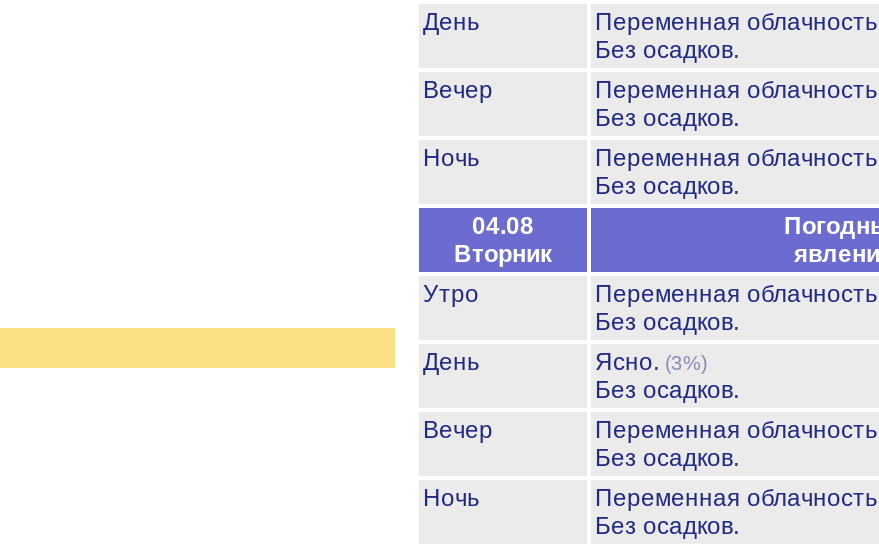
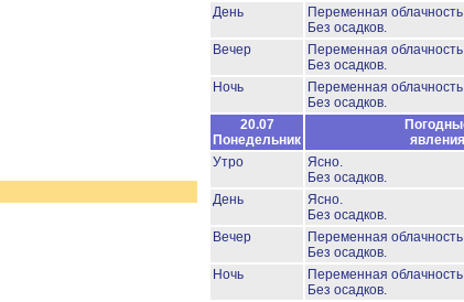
- 04.08
- Вторник
+ 20.07
+ Понедельник

- Переменная облачность
+ Ясно.

- Ясно. (3%)
+ Ясно.
